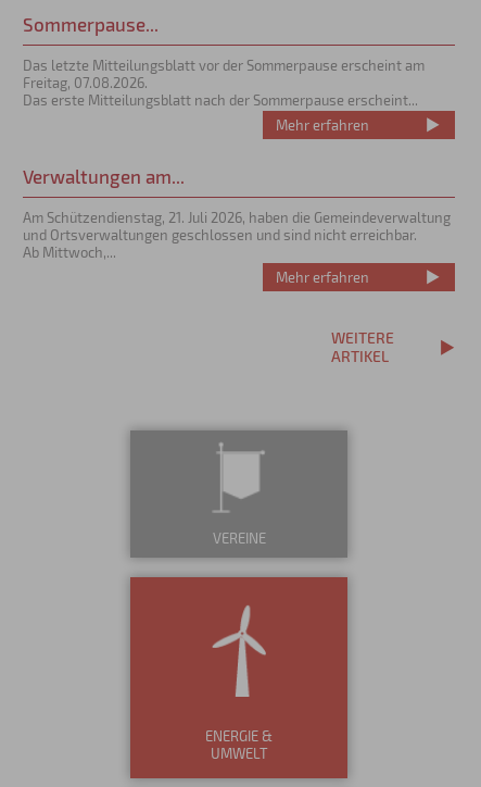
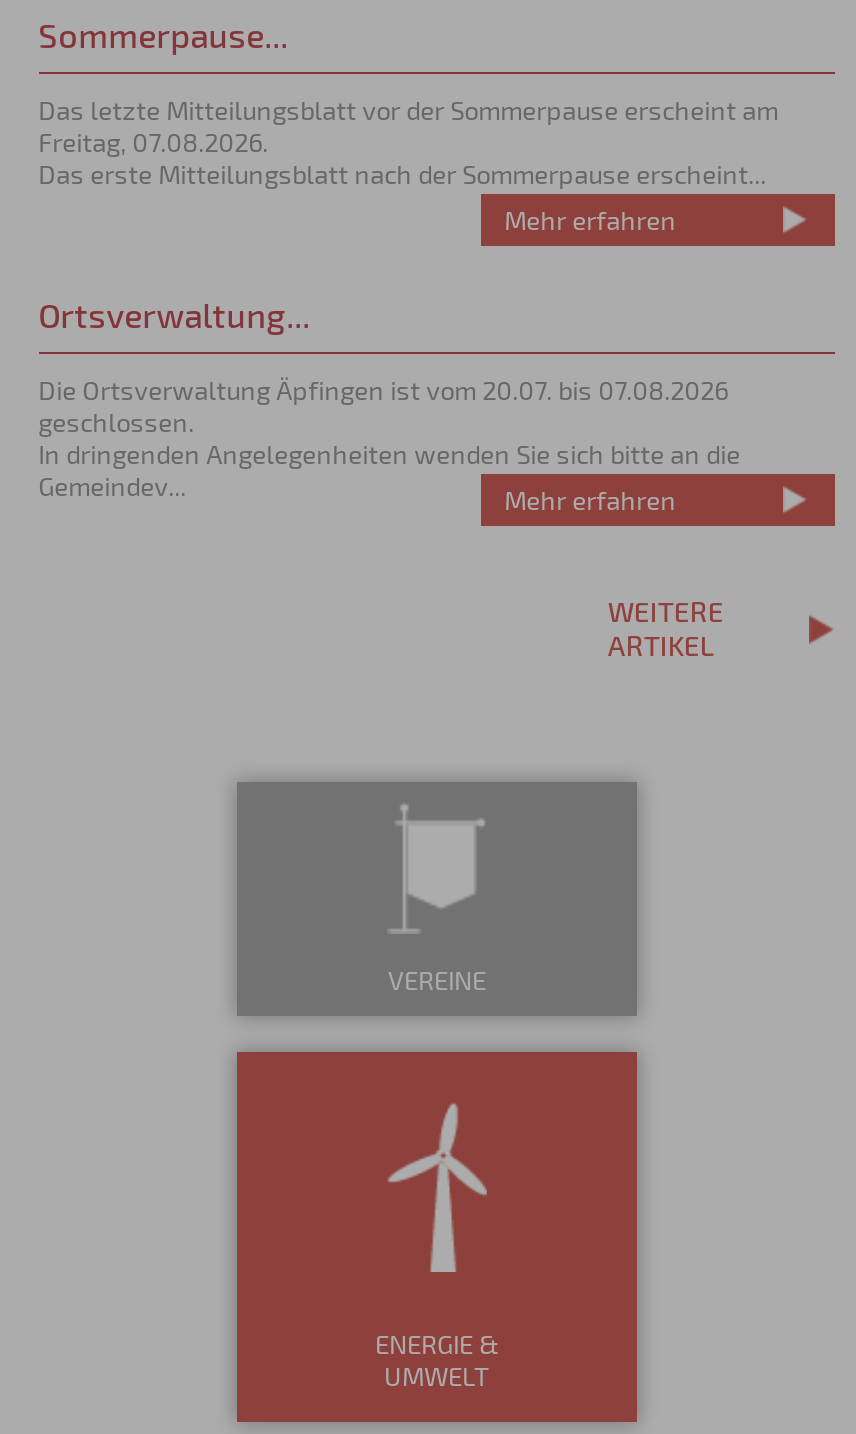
- Verwaltungen am...
+ Ortsverwaltung...

- Am Schützendienstag, 21. Juli 2026, haben die Gemeindeverwaltung
- und Ortsverwaltungen geschlossen und sind nicht erreichbar.
- Ab Mittwoch,...
+ Die Ortsverwaltung Äpfingen ist vom 20.07. bis 07.08.2026
+ geschlossen.
+ In dringenden Angelegenheiten wenden Sie sich bitte an die
+ Gemeindev...
